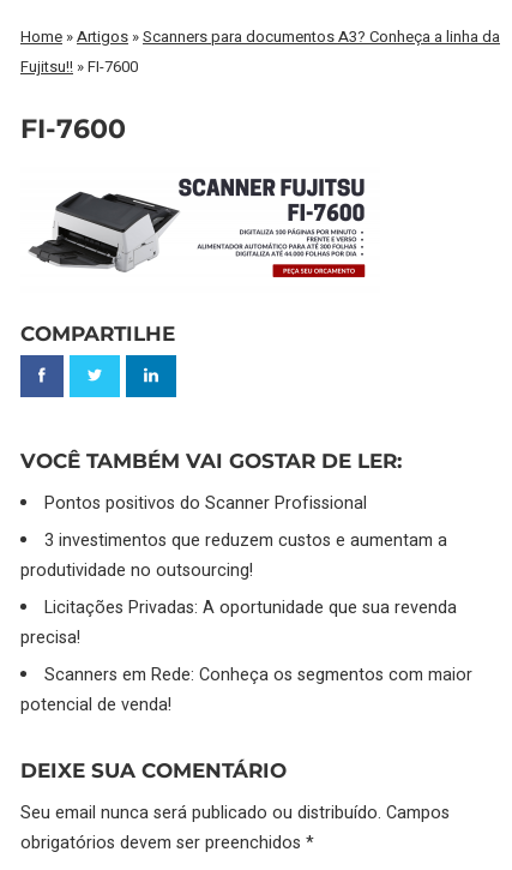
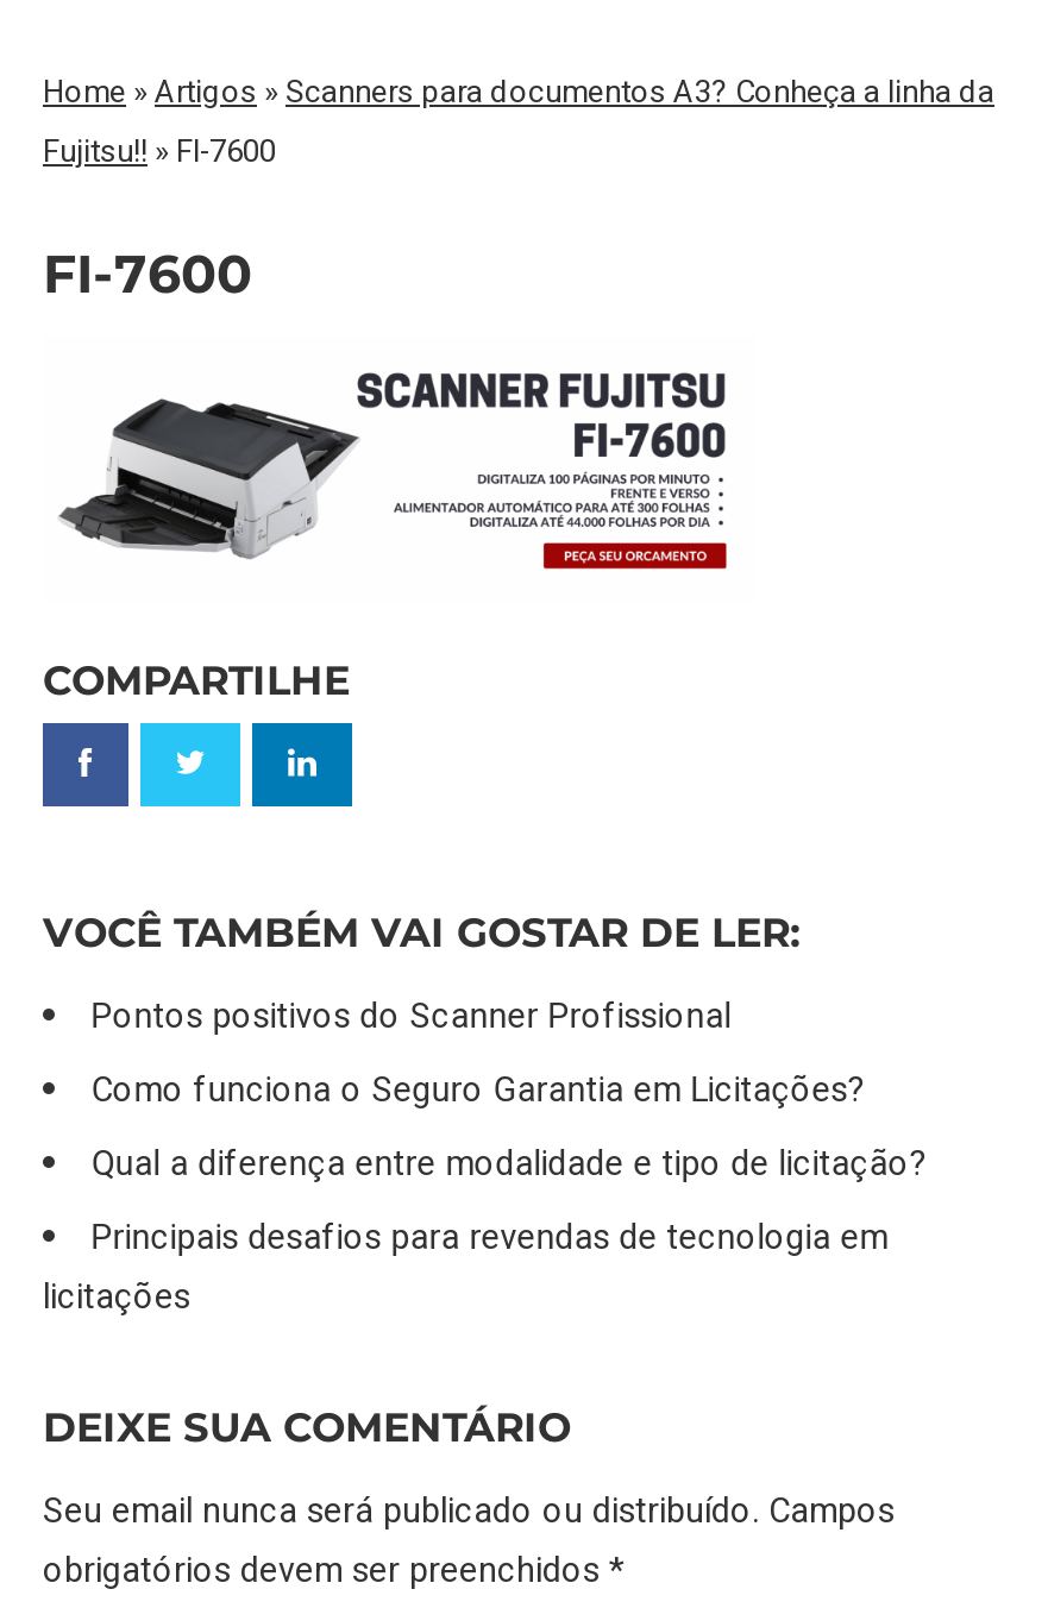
- 3 investimentos que reduzem custos e aumentam a
- produtividade no outsourcing!
+ Como funciona o Seguro Garantia em Licitações?

- Licitações Privadas: A oportunidade que sua revenda
- precisa!
+ Qual a diferença entre modalidade e tipo de licitação?

- Scanners em Rede: Conheça os segmentos com maior
- potencial de venda!
+ Principais desafios para revendas de tecnologia em
+ licitações
